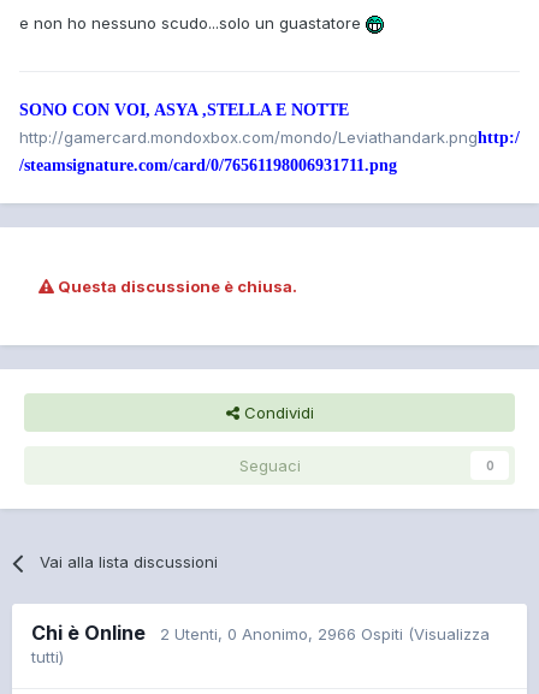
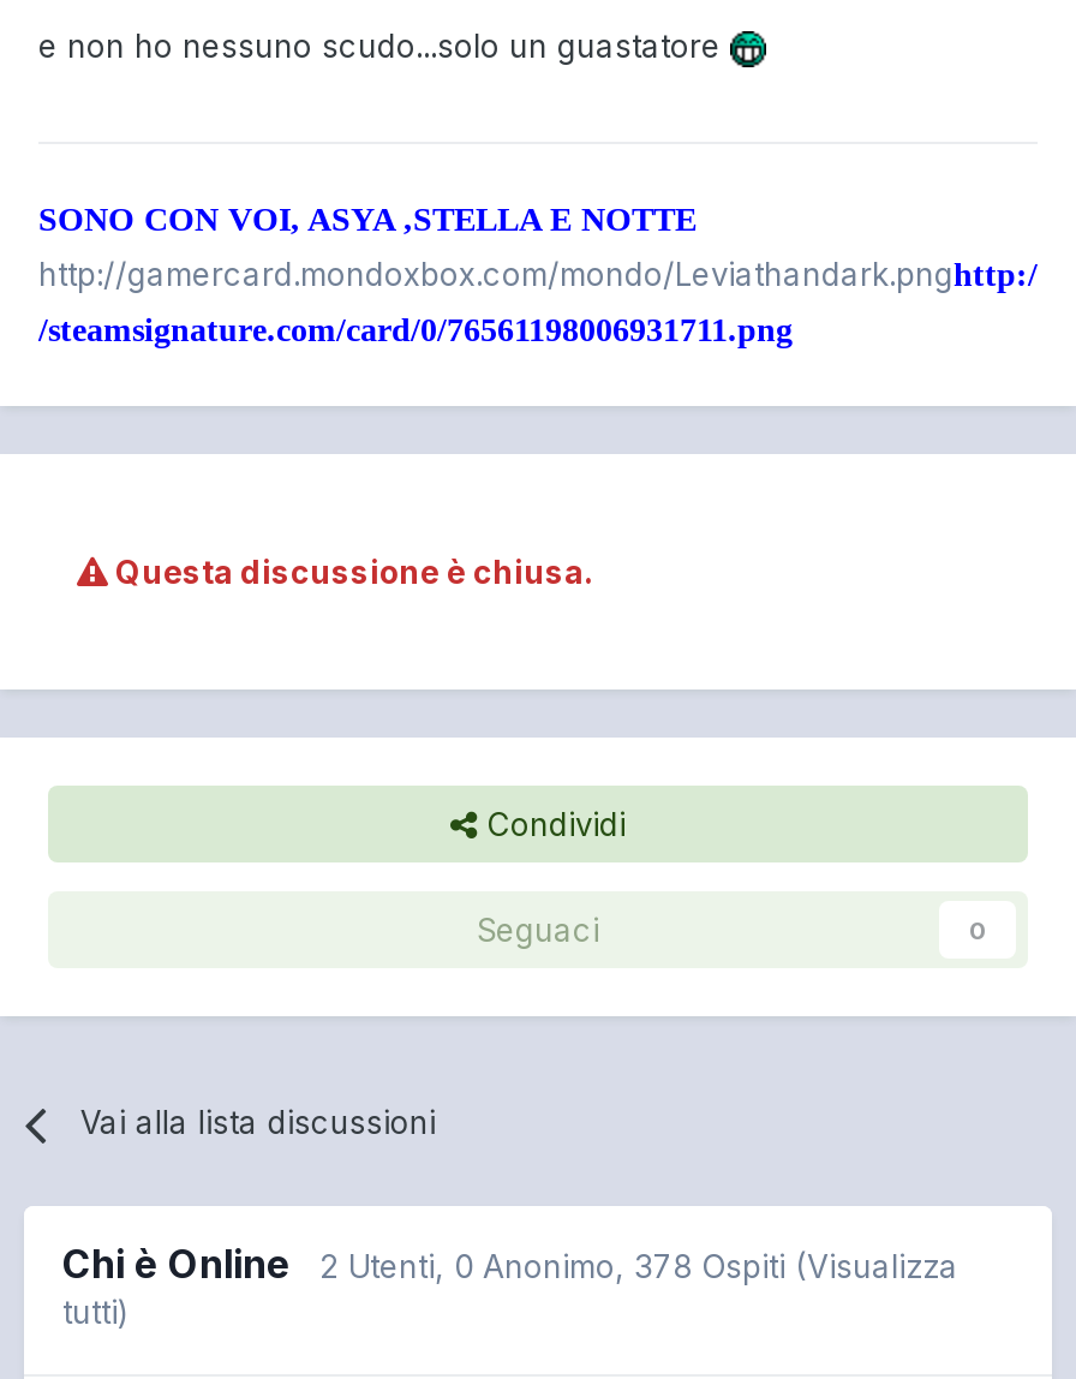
- Chi è Online 2 Utenti, 0 Anonimo, 2966 Ospiti (Visualizza
+ Chi è Online 2 Utenti, 0 Anonimo, 378 Ospiti (Visualizza
